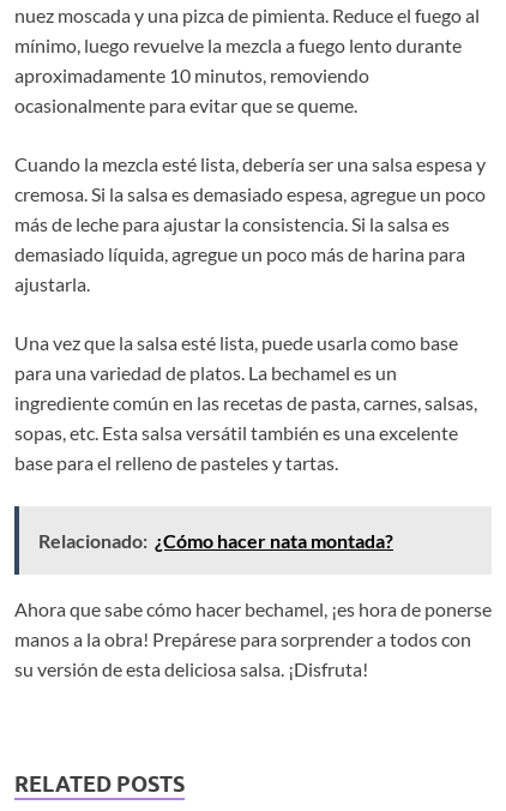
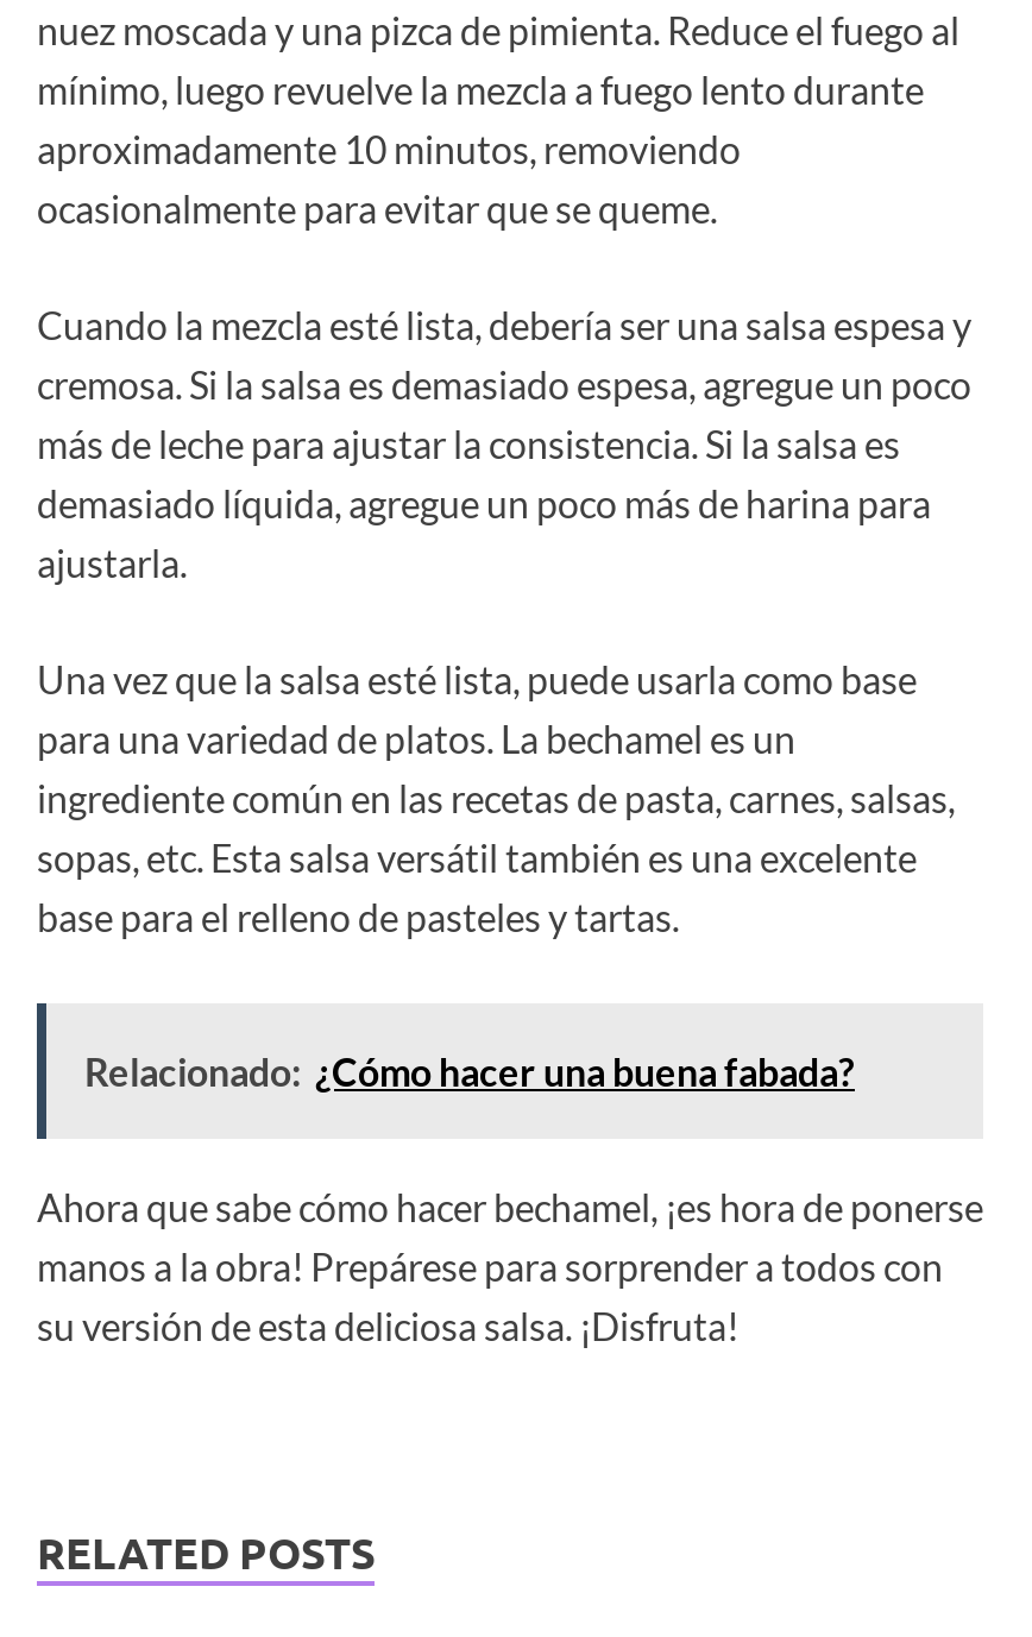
- Relacionado: ¿Cómo hacer nata montada?
+ Relacionado: ¿Cómo hacer una buena fabada?
